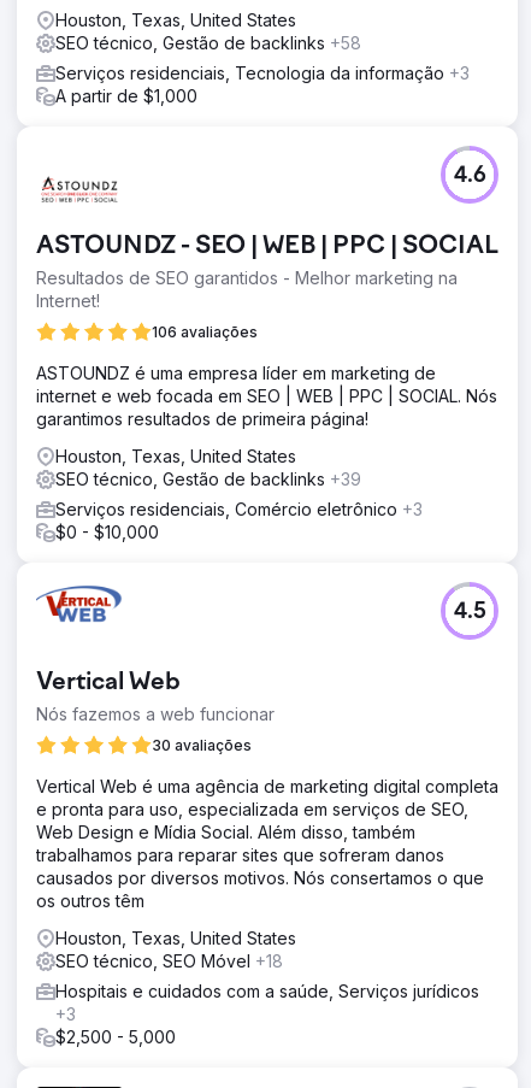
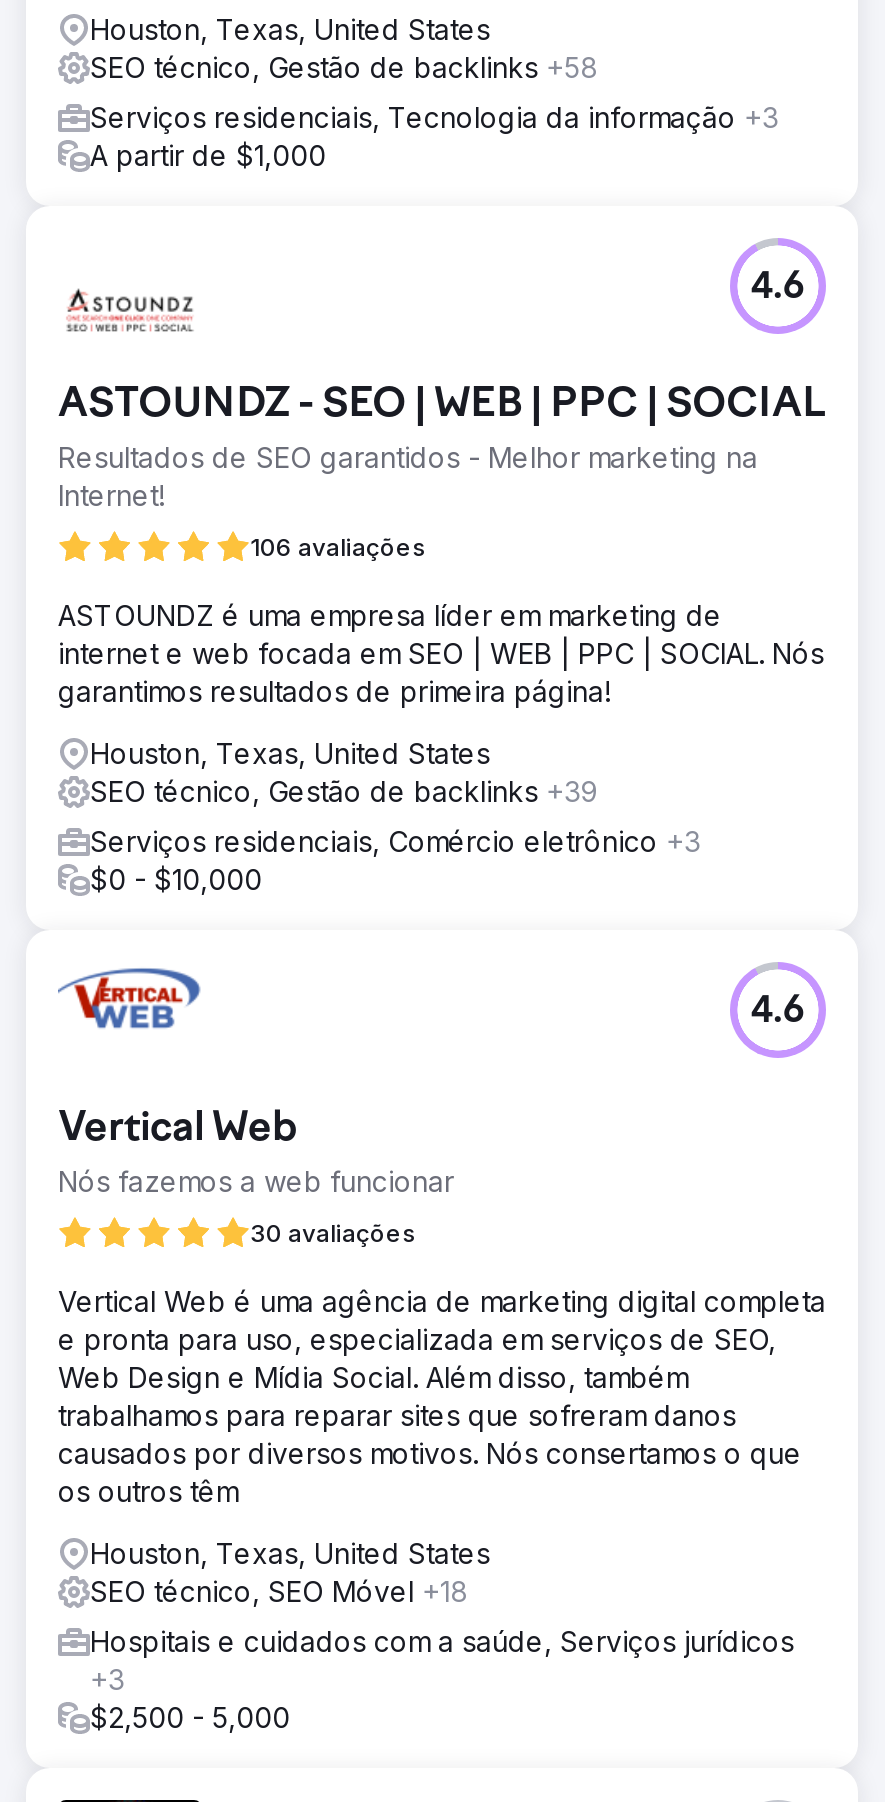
- 4.5
+ 4.6
